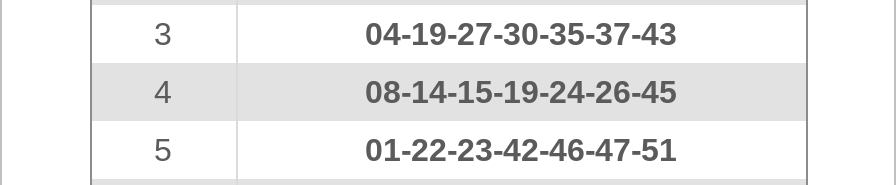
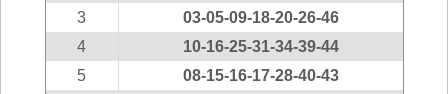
- 04-19-27-30-35-37-43
+ 03-05-09-18-20-26-46

- 08-14-15-19-24-26-45
+ 10-16-25-31-34-39-44

- 01-22-23-42-46-47-51
+ 08-15-16-17-28-40-43
